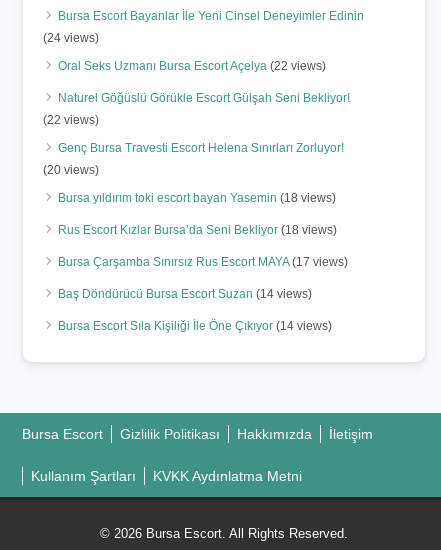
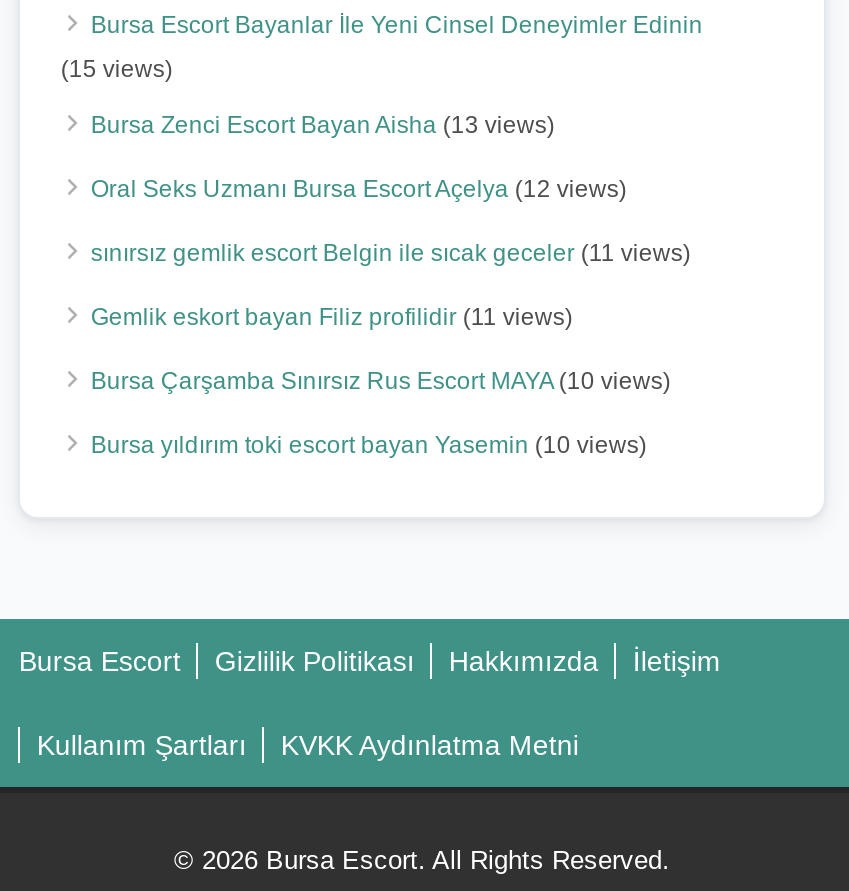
- (24 views)
- Oral Seks Uzmanı Bursa Escort Açelya (22 views)
- Naturel Göğüslü Görükle Escort Gülşah Seni Bekliyor!
- (22 views)
- Genç Bursa Travesti Escort Helena Sınırları Zorluyor!
- (20 views)
- Bursa yıldırım toki escort bayan Yasemin (18 views)
- Rus Escort Kızlar Bursa’da Seni Bekliyor (18 views)
- Bursa Çarşamba Sınırsız Rus Escort MAYA (17 views)
- Baş Döndürücü Bursa Escort Suzan (14 views)
- Bursa Escort Sıla Kişiliği İle Öne Çıkıyor (14 views)
+ (15 views)
+ Bursa Zenci Escort Bayan Aisha (13 views)
+ Oral Seks Uzmanı Bursa Escort Açelya (12 views)
+ sınırsız gemlik escort Belgin ile sıcak geceler (11 views)
+ Gemlik eskort bayan Filiz profilidir (11 views)
+ Bursa Çarşamba Sınırsız Rus Escort MAYA (10 views)
+ Bursa yıldırım toki escort bayan Yasemin (10 views)
